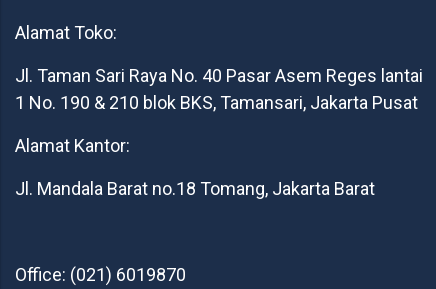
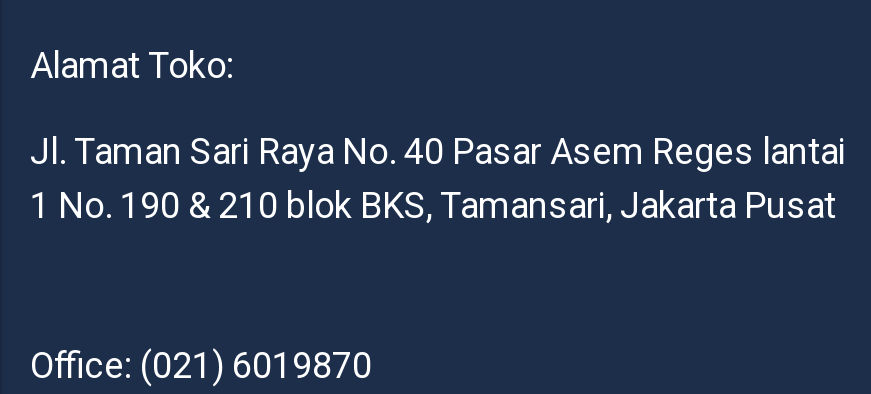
- Alamat Kantor:
- Jl. Mandala Barat no.18 Tomang, Jakarta Barat
